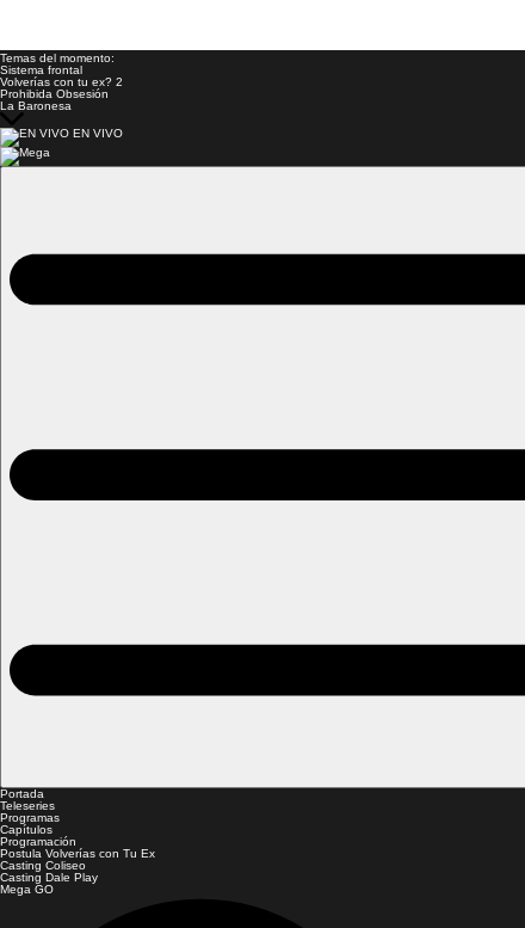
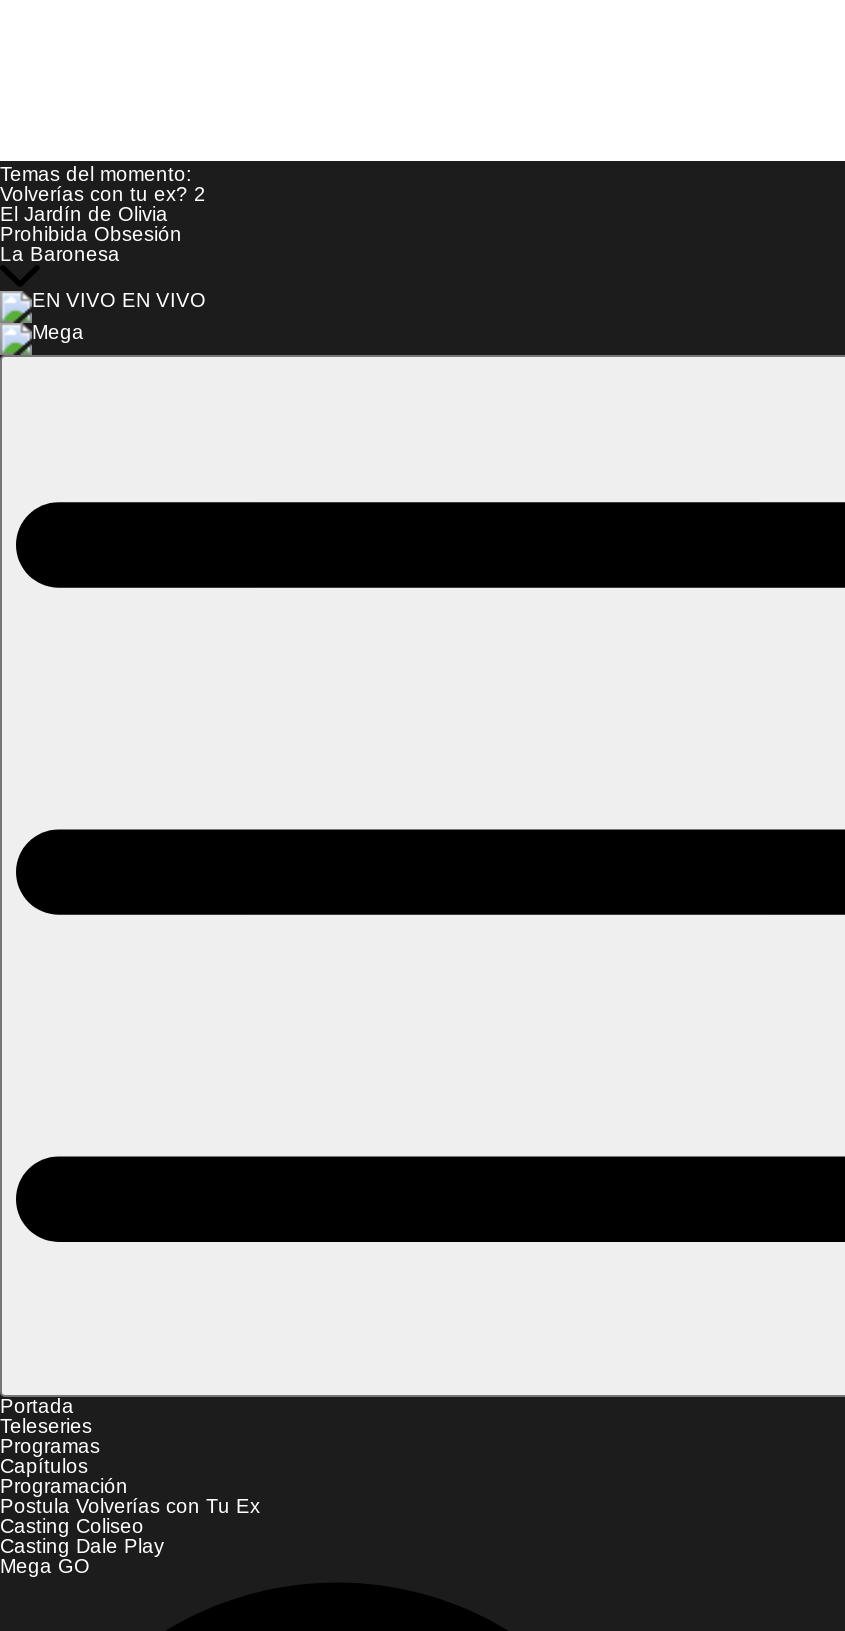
- Sistema frontal

+ El Jardín de Olivia
